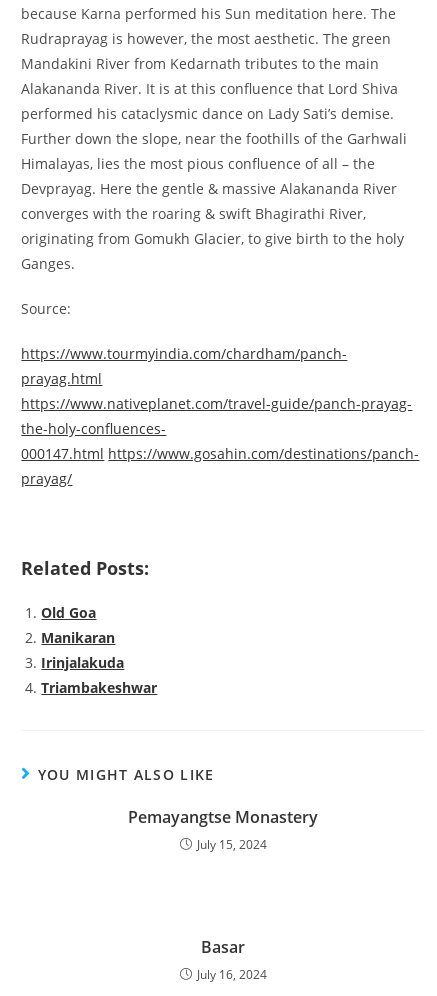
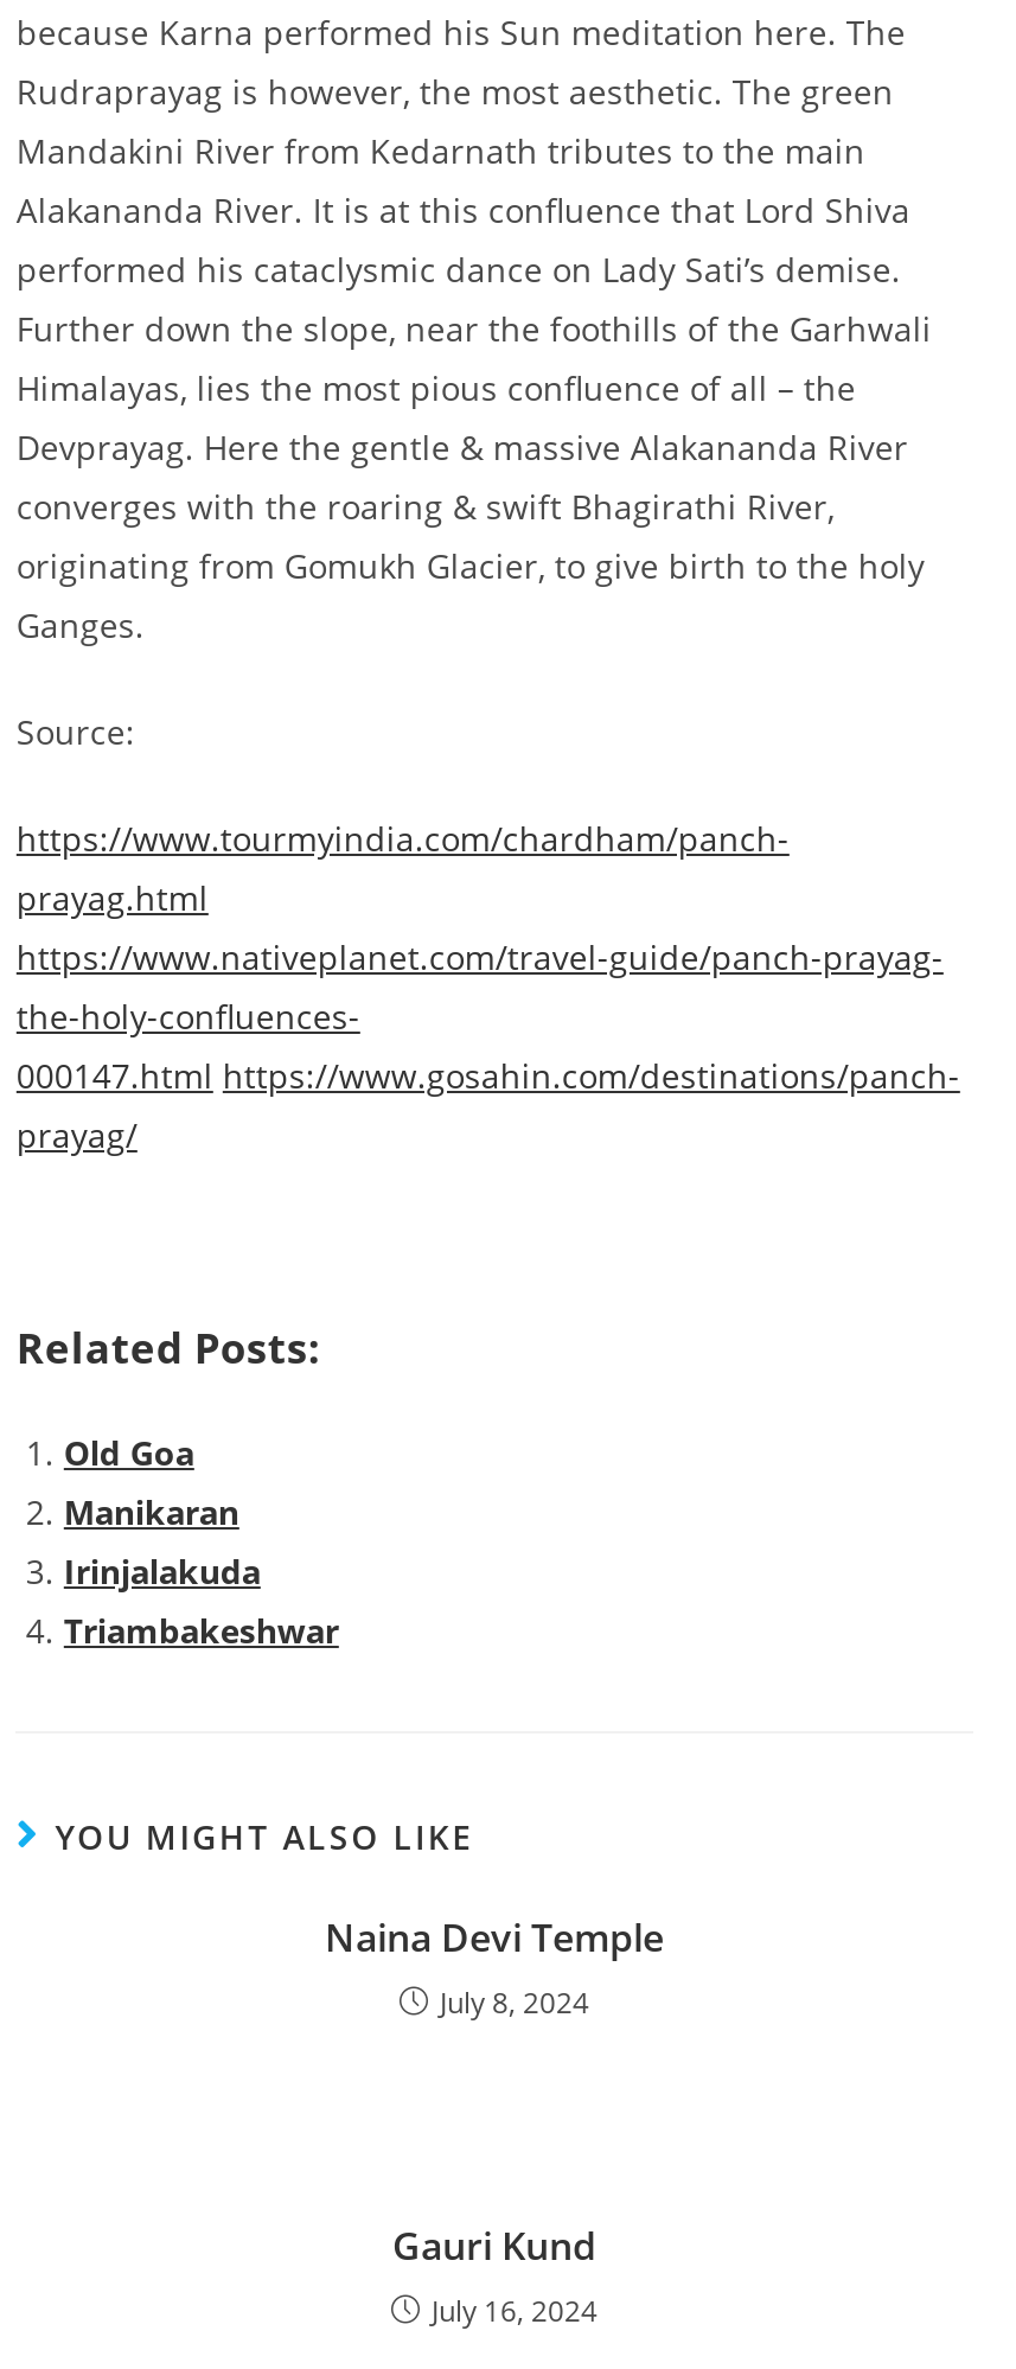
- Pemayangtse Monastery
- July 15, 2024
+ Naina Devi Temple
+ July 8, 2024

- Basar
+ Gauri Kund
